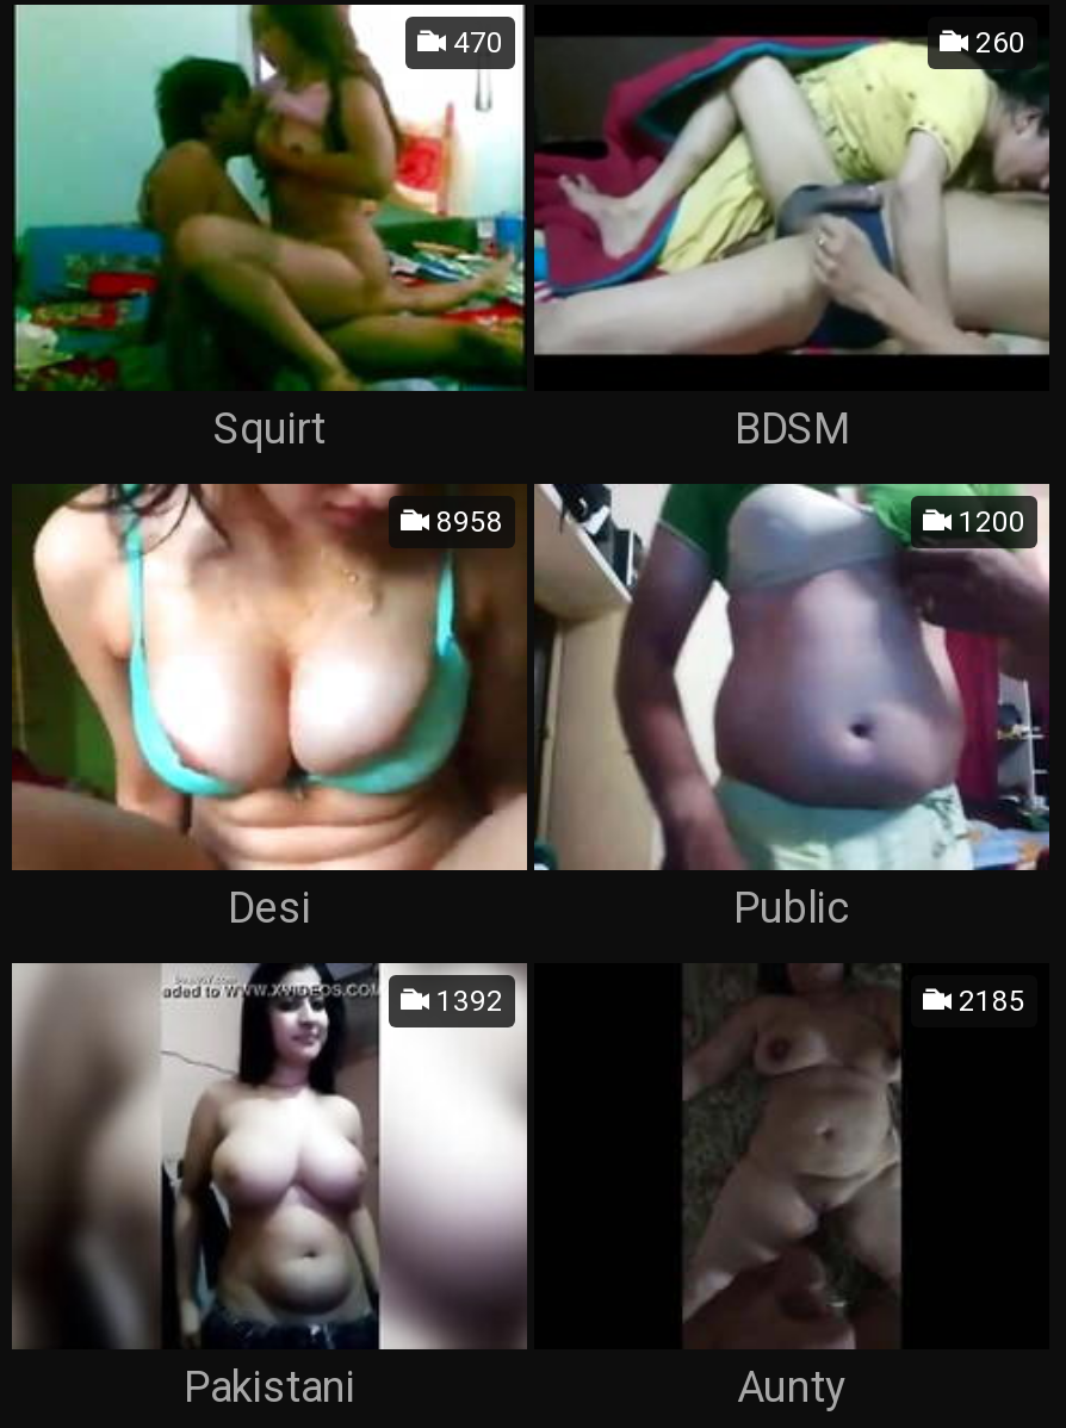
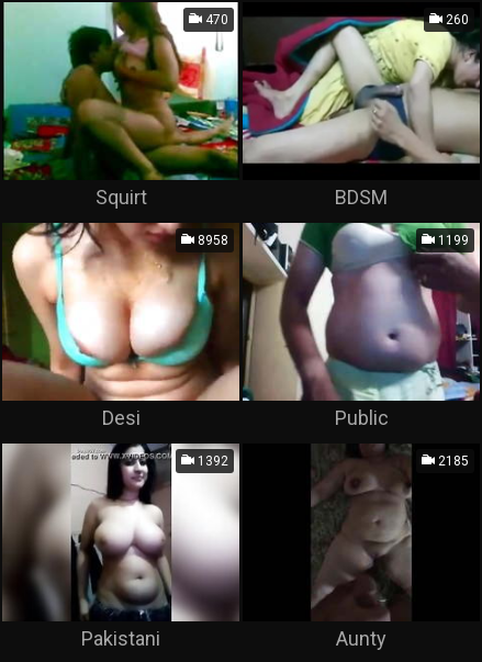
- 1200
+ 1199
